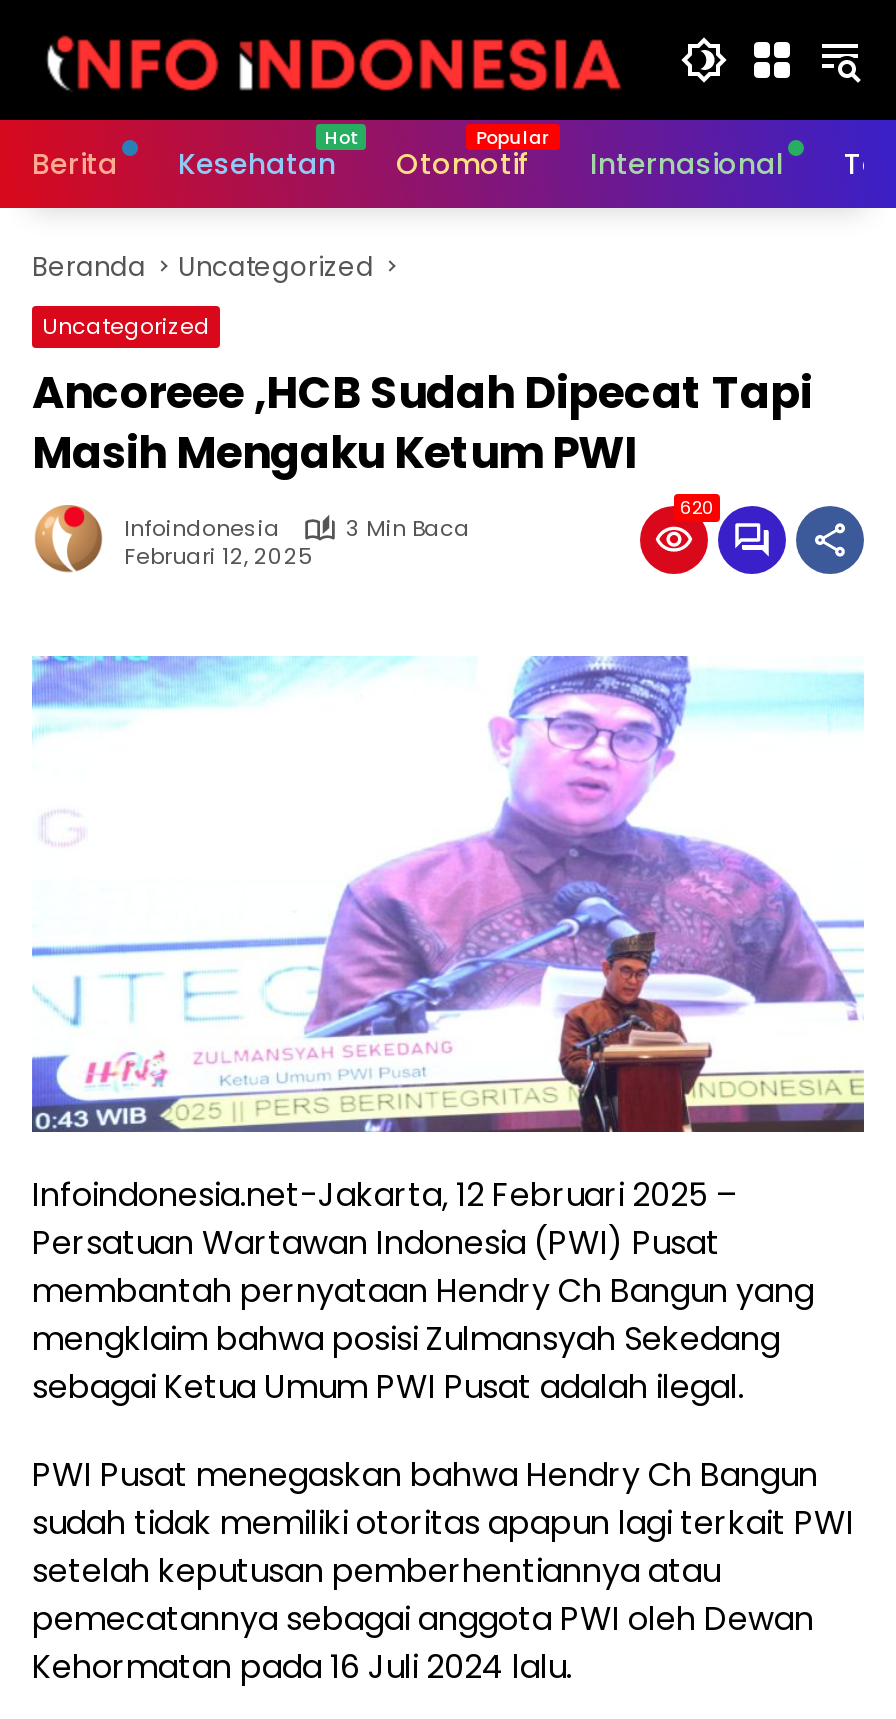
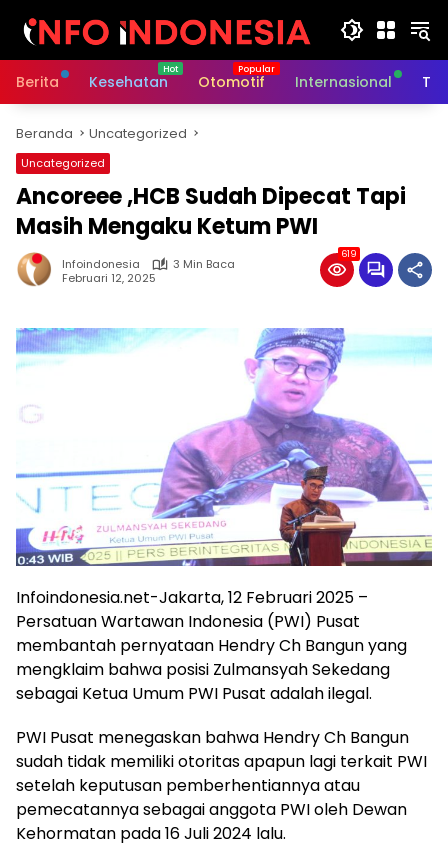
- 620
+ 619
